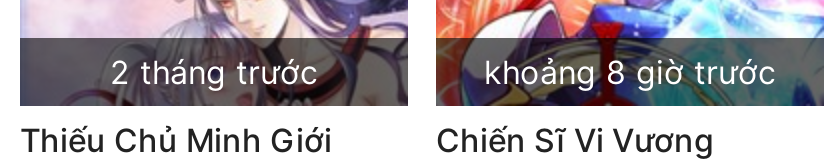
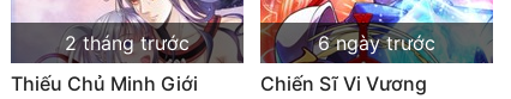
- khoảng 8 giờ trước
+ 6 ngày trước
